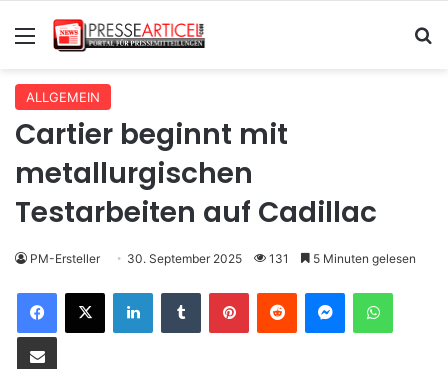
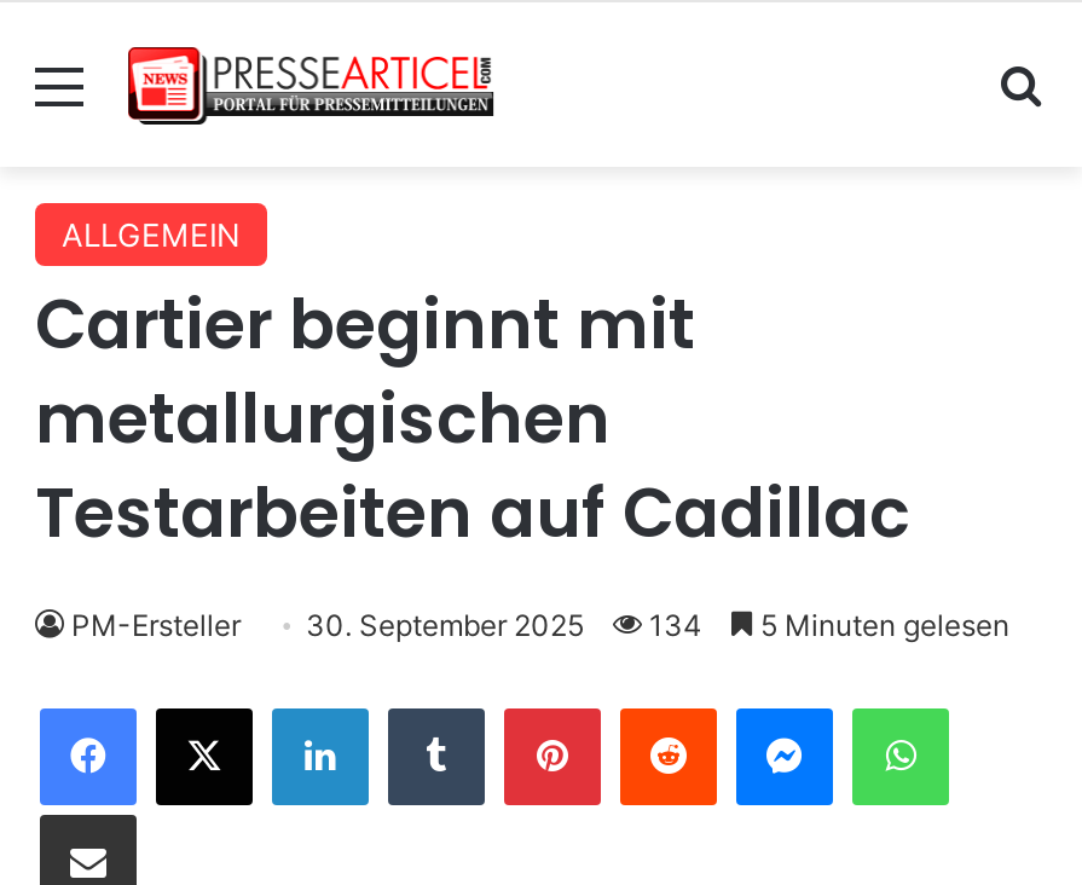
- PM-Ersteller 30. September 2025 131 5 Minuten gelesen
+ PM-Ersteller 30. September 2025 134 5 Minuten gelesen
